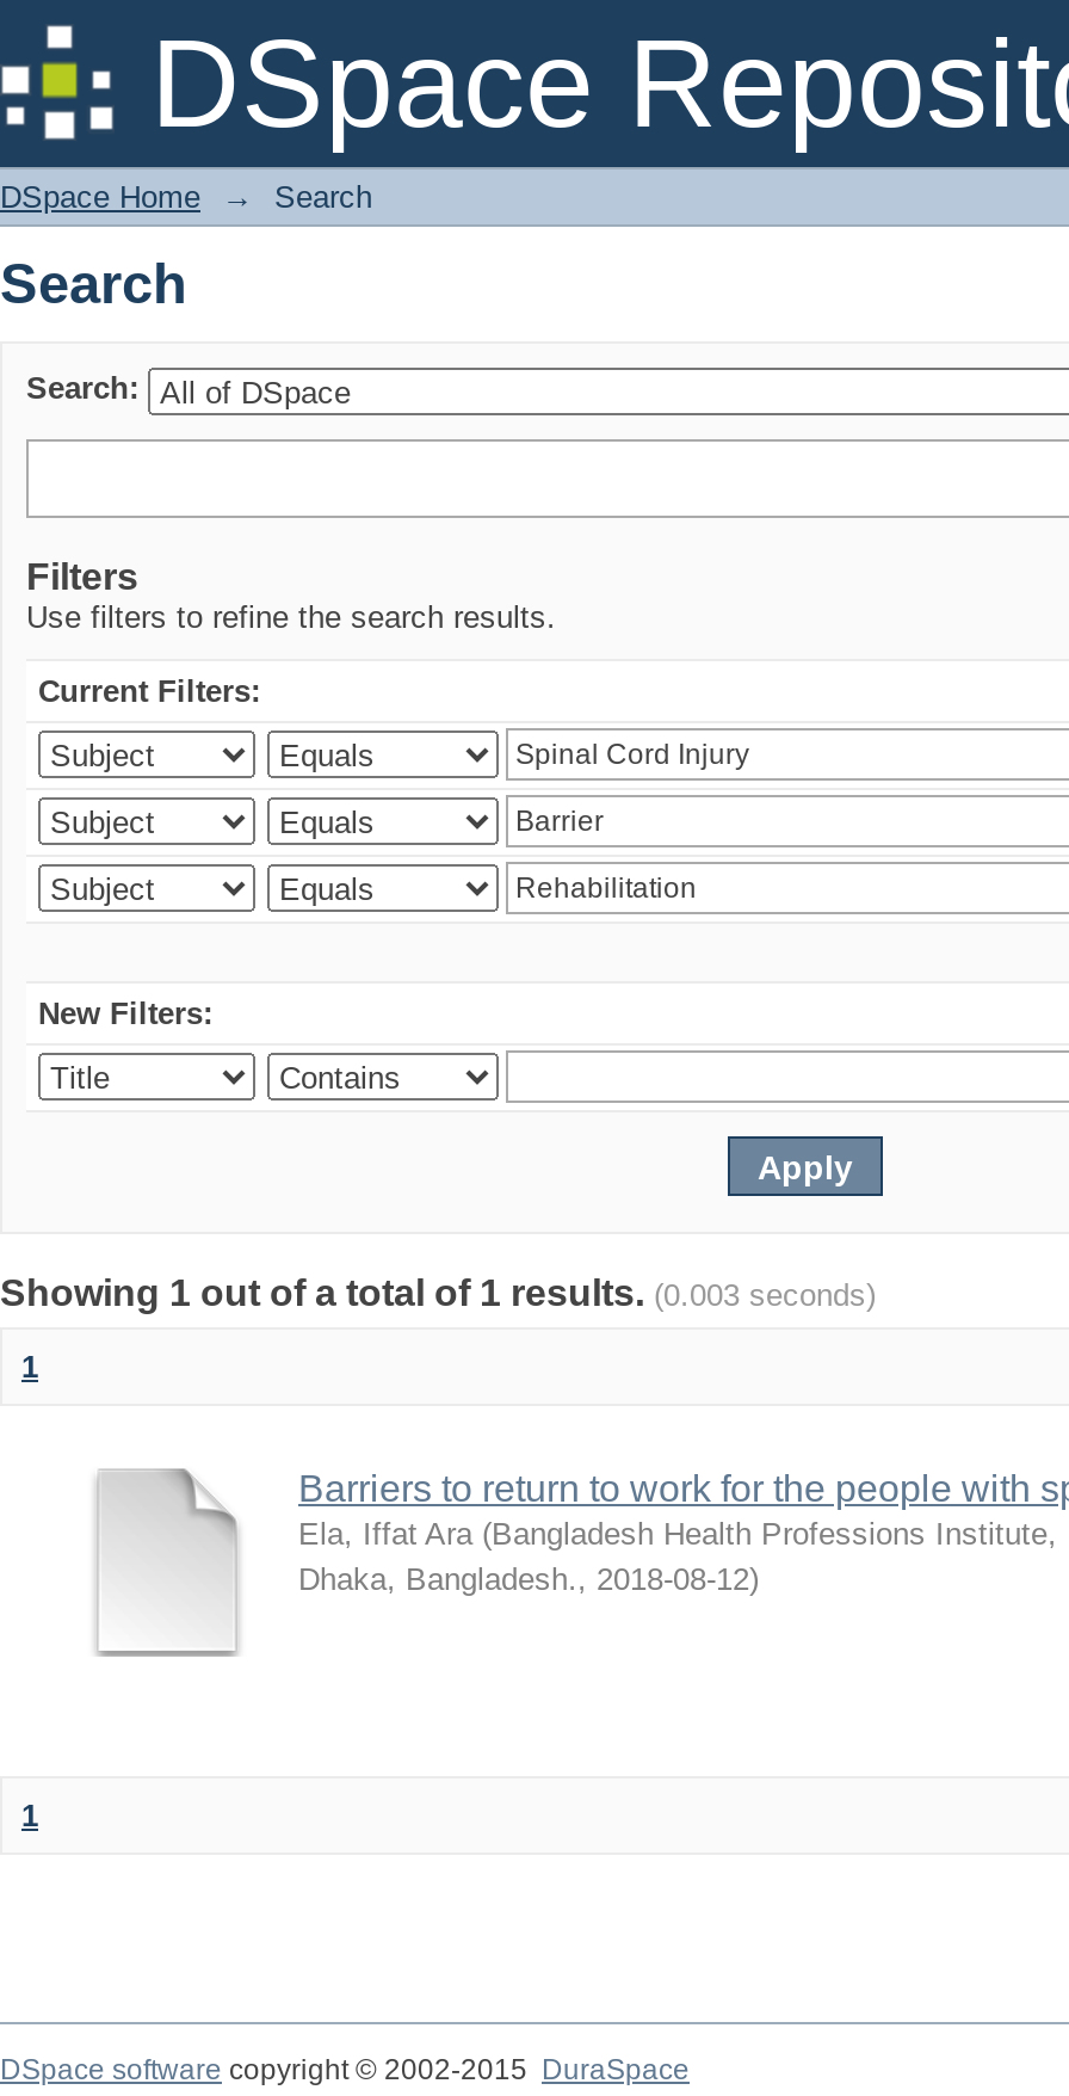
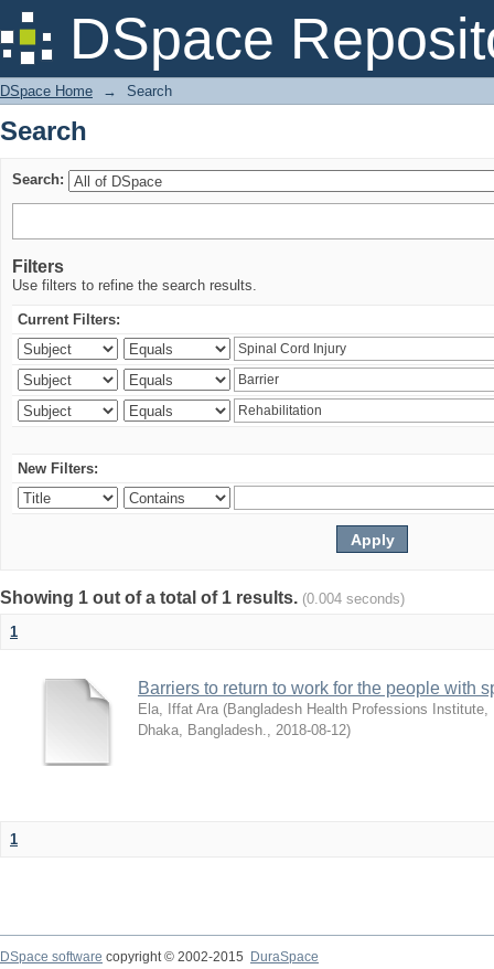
- Showing 1 out of a total of 1 results. (0.003 seconds)
+ Showing 1 out of a total of 1 results. (0.004 seconds)
